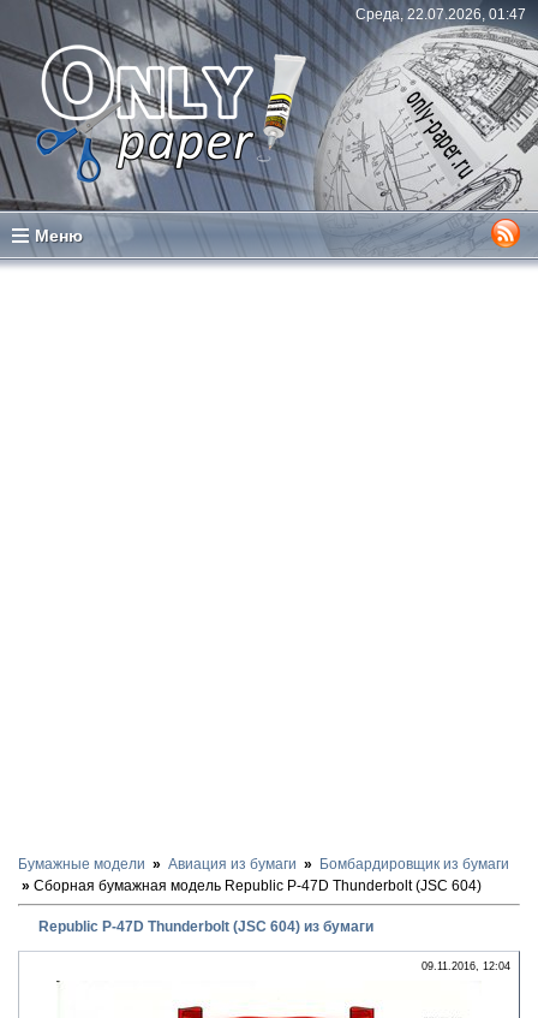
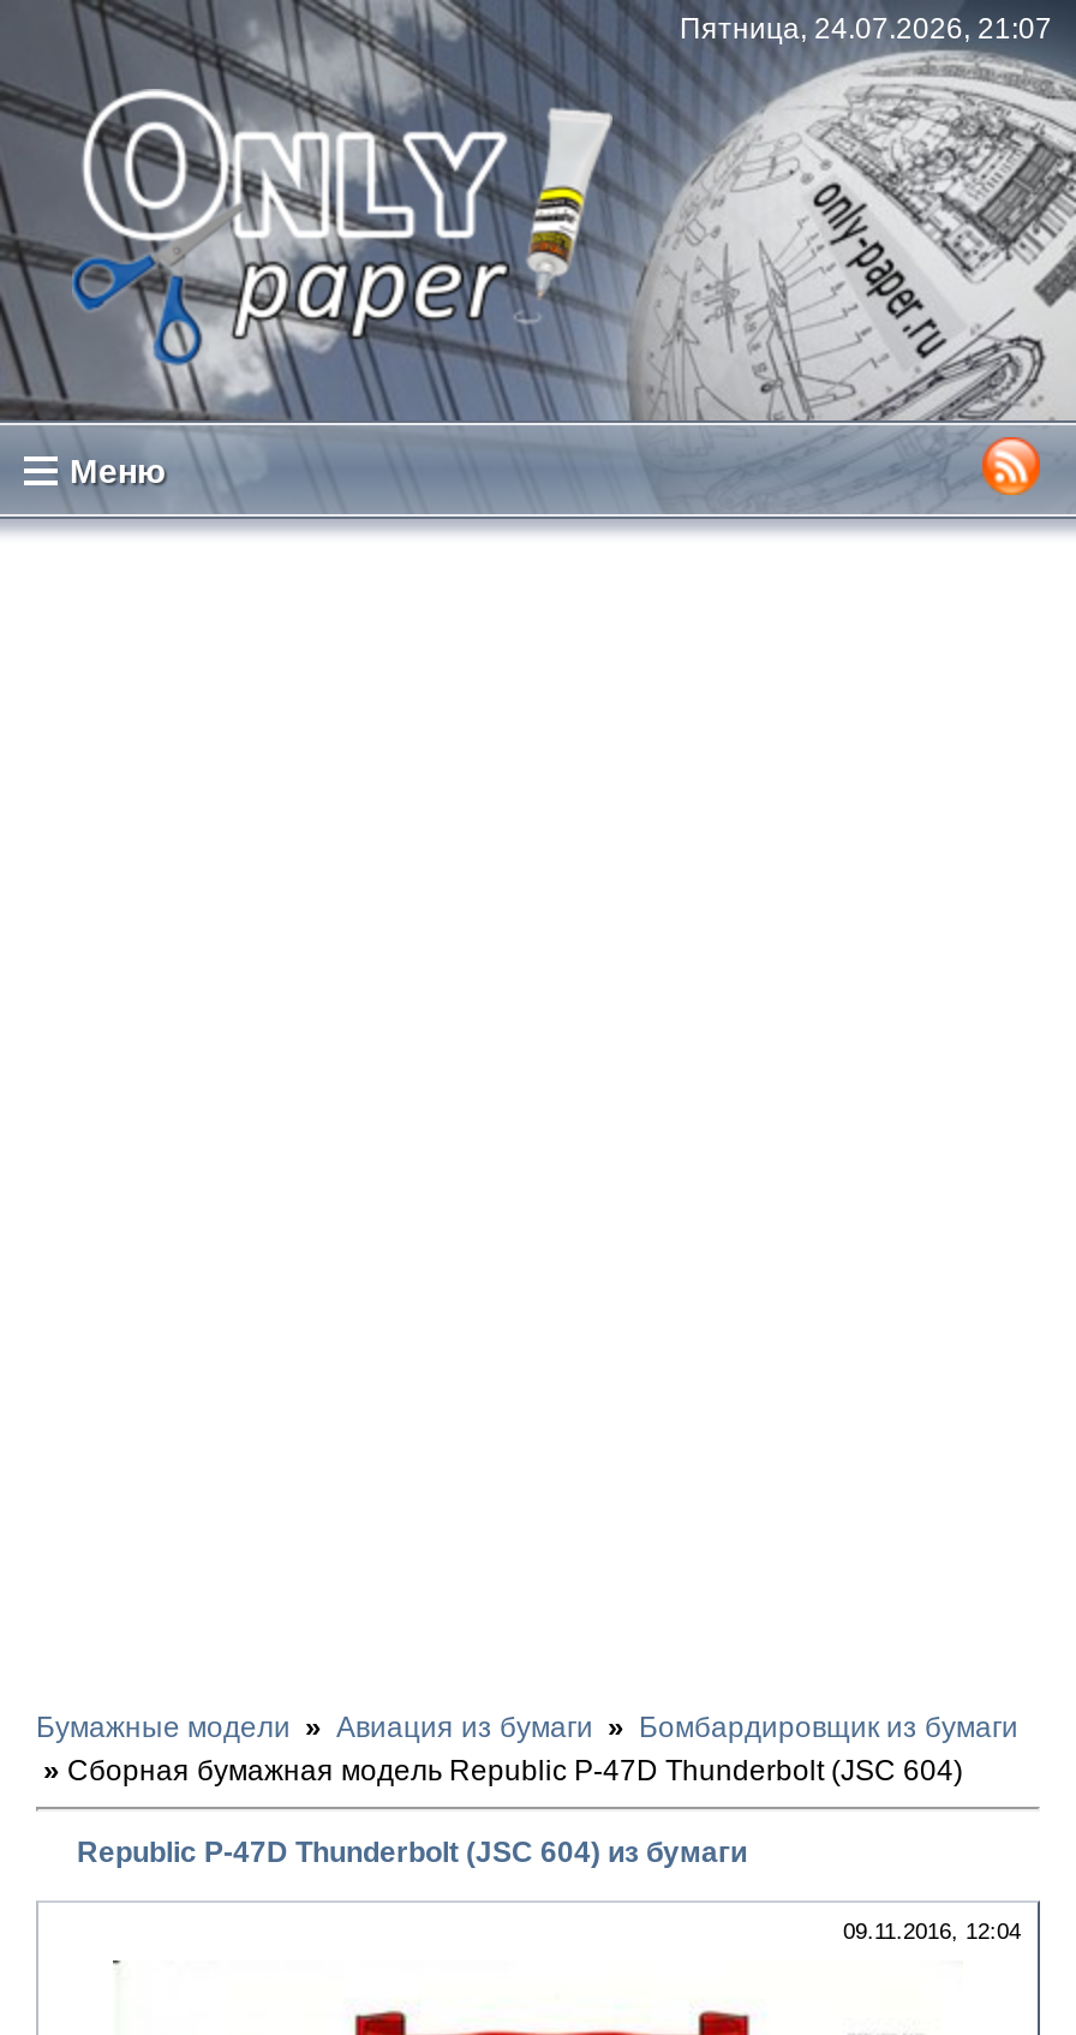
- Среда, 22.07.2026, 01:47
+ Пятница, 24.07.2026, 21:07
